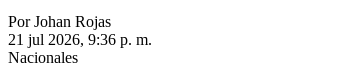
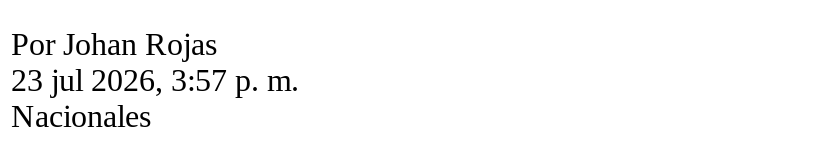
- 21 jul 2026, 9:36 p. m.
+ 23 jul 2026, 3:57 p. m.
